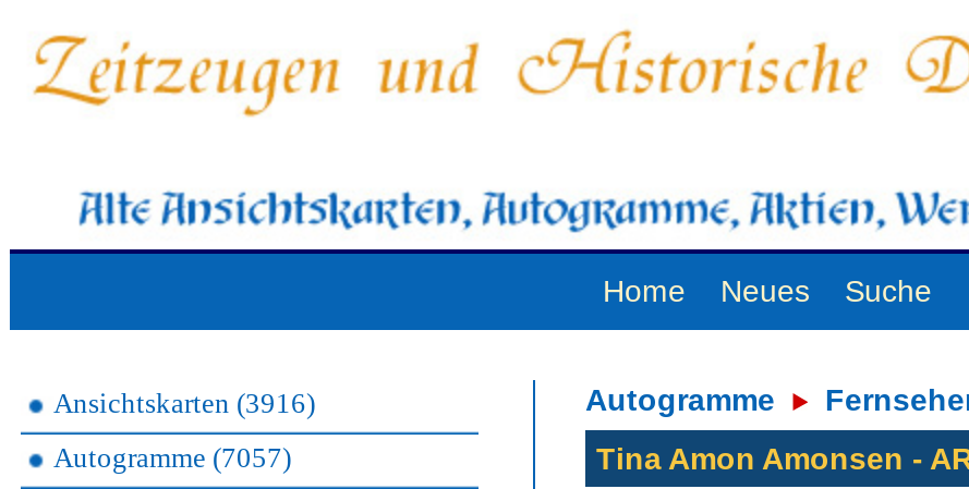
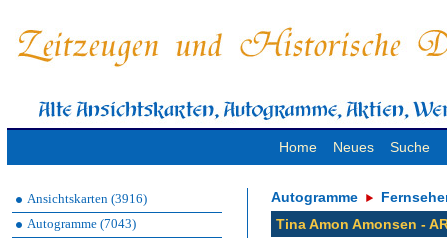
- Autogramme (7057)
+ Autogramme (7043)
